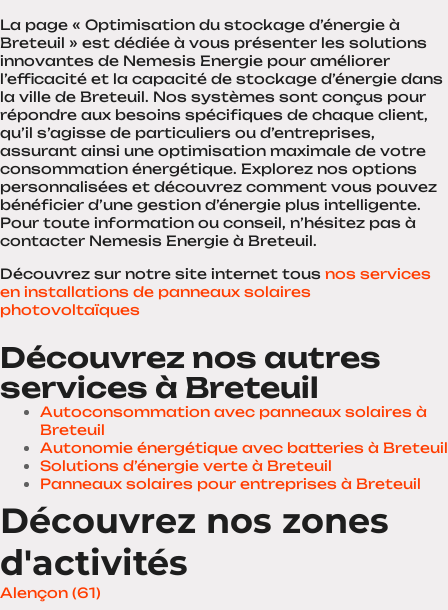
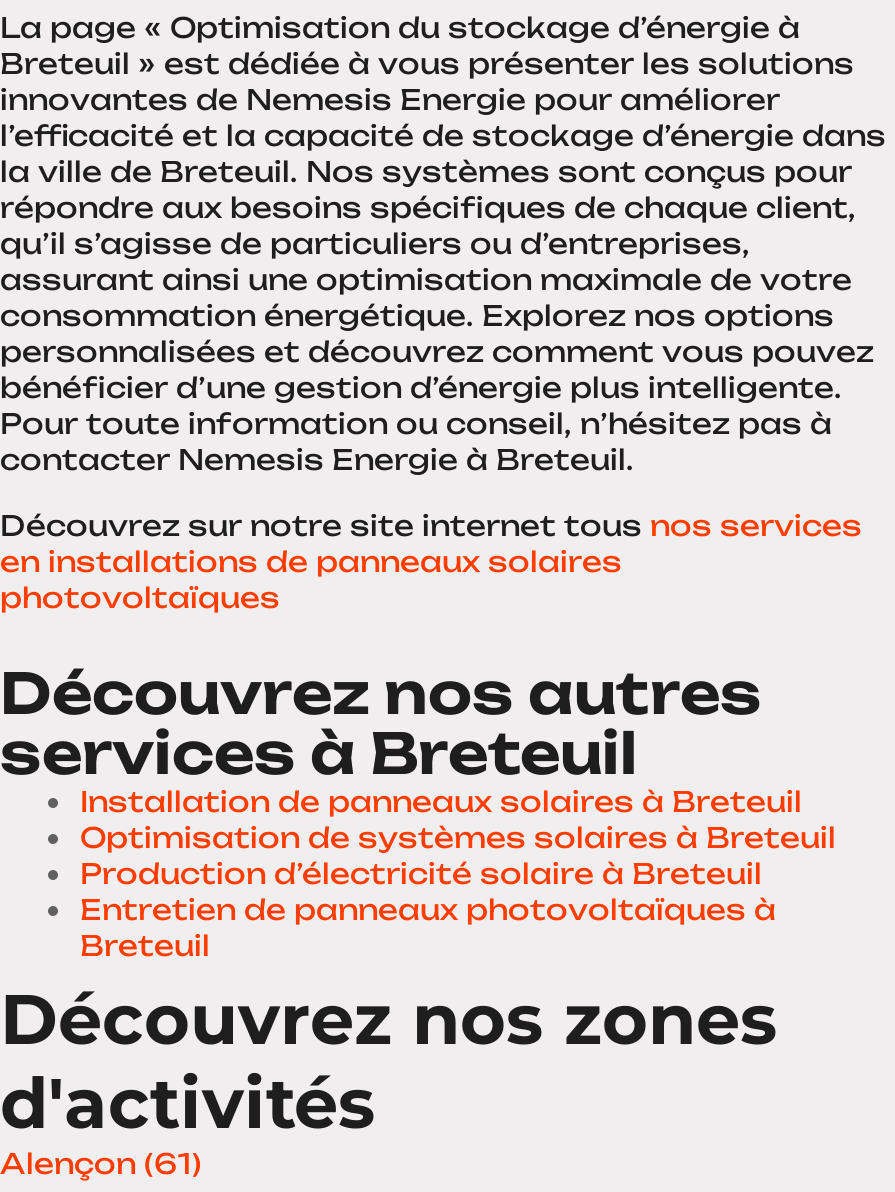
- Autoconsommation avec panneaux solaires à
+ Installation de panneaux solaires à Breteuil
+ Optimisation de systèmes solaires à Breteuil
+ Production d’électricité solaire à Breteuil
+ Entretien de panneaux photovoltaïques à

moved down: Breteuil

- Autonomie énergétique avec batteries à Breteuil
- Solutions d’énergie verte à Breteuil
- Panneaux solaires pour entreprises à Breteuil
